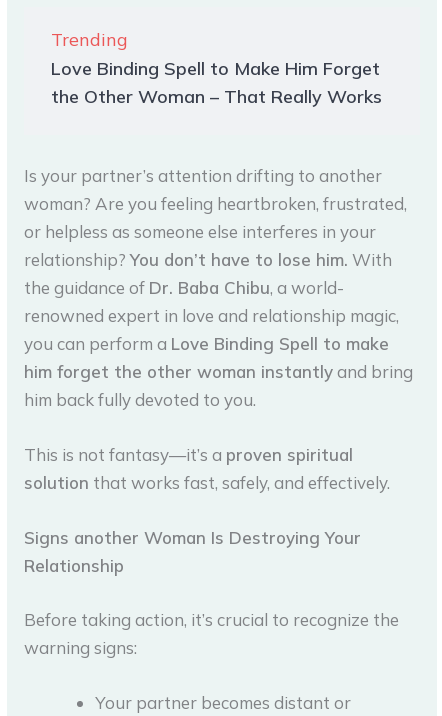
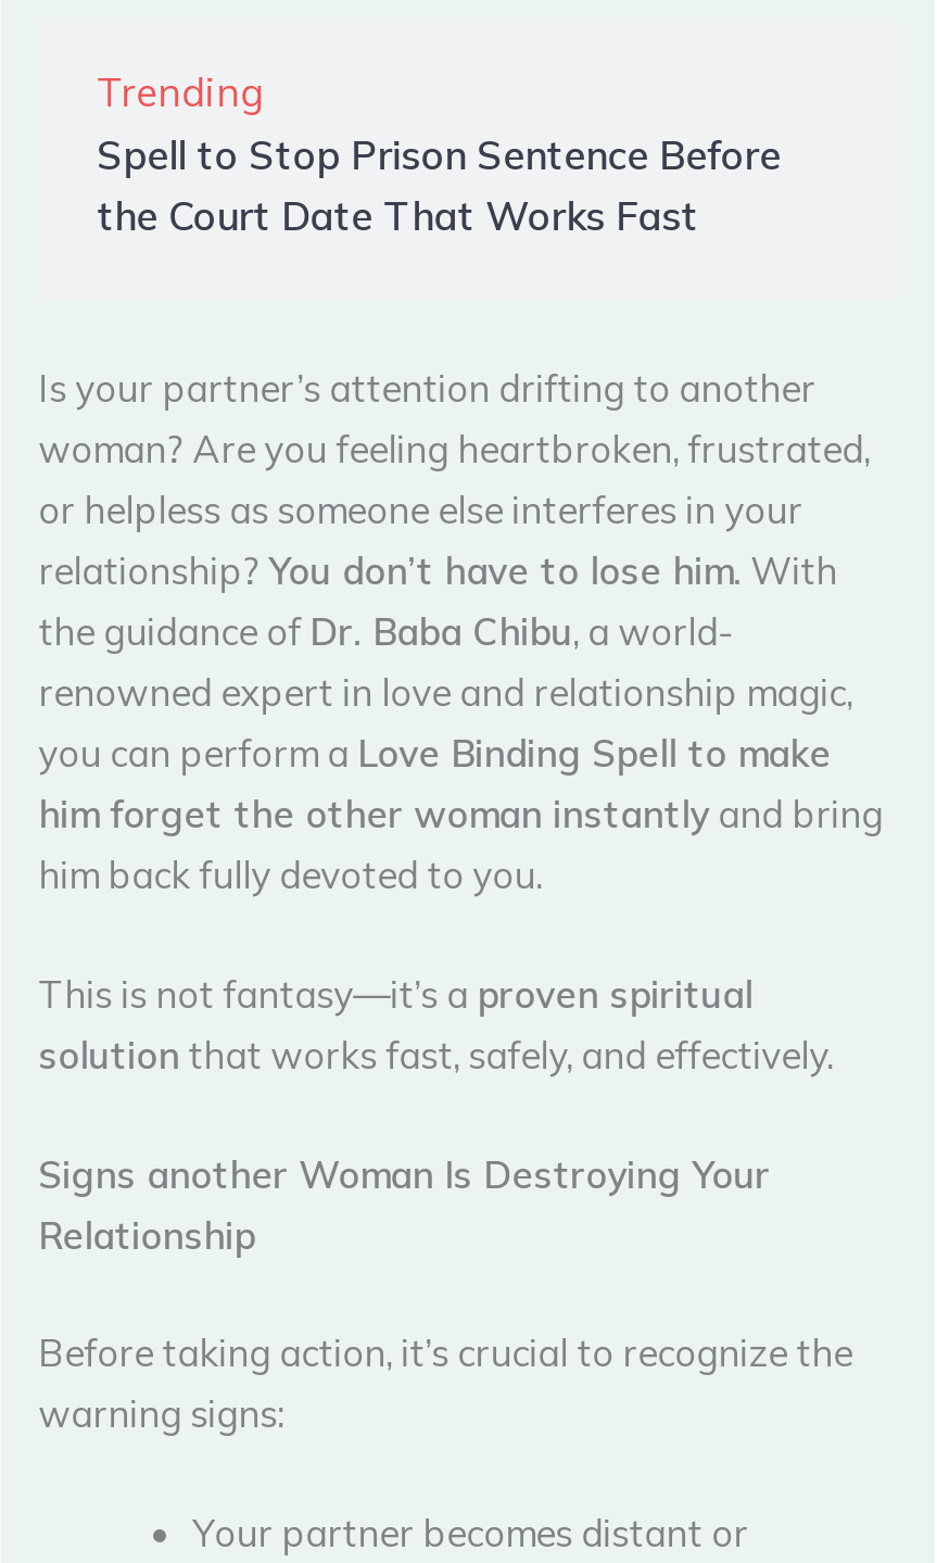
- Love Binding Spell to Make Him Forget
- the Other Woman – That Really Works
+ Spell to Stop Prison Sentence Before
+ the Court Date That Works Fast
